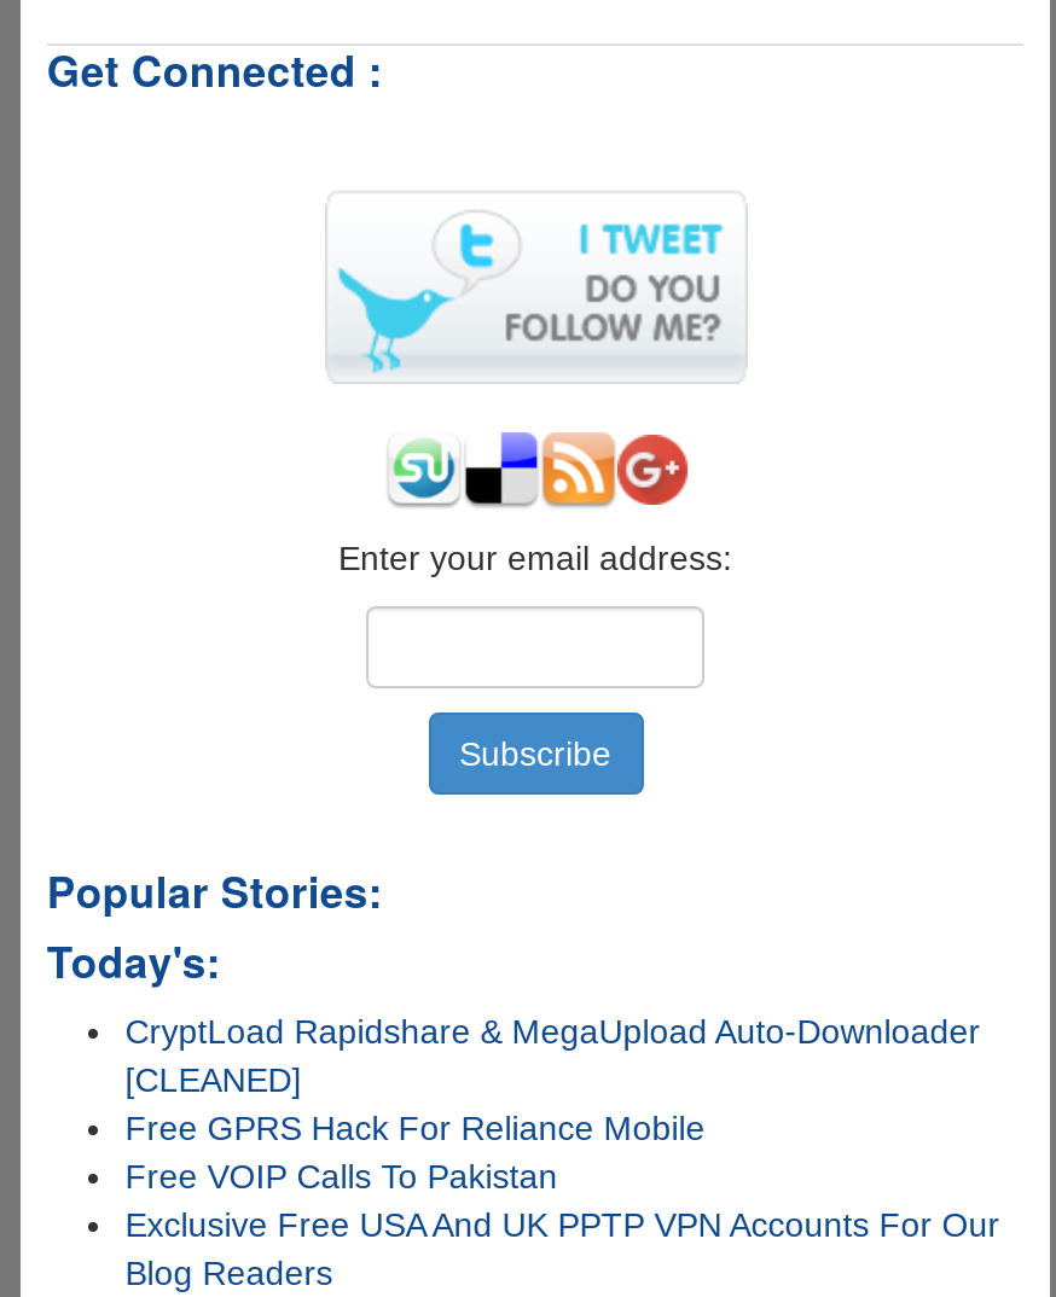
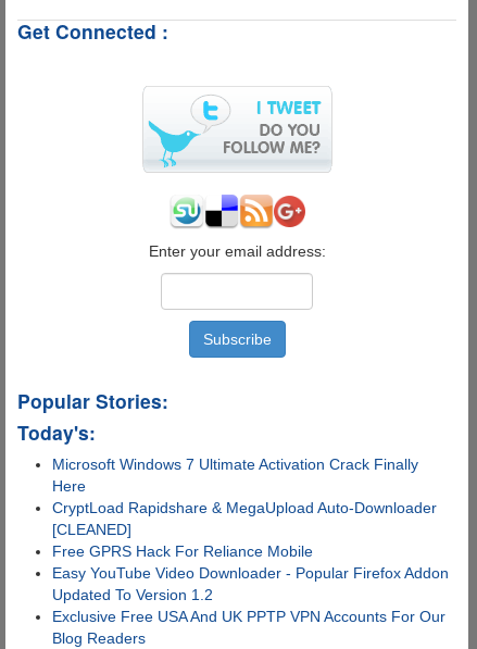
+ Microsoft Windows 7 Ultimate Activation Crack Finally
+ Here

- Free VOIP Calls To Pakistan
+ Easy YouTube Video Downloader - Popular Firefox Addon
+ Updated To Version 1.2
